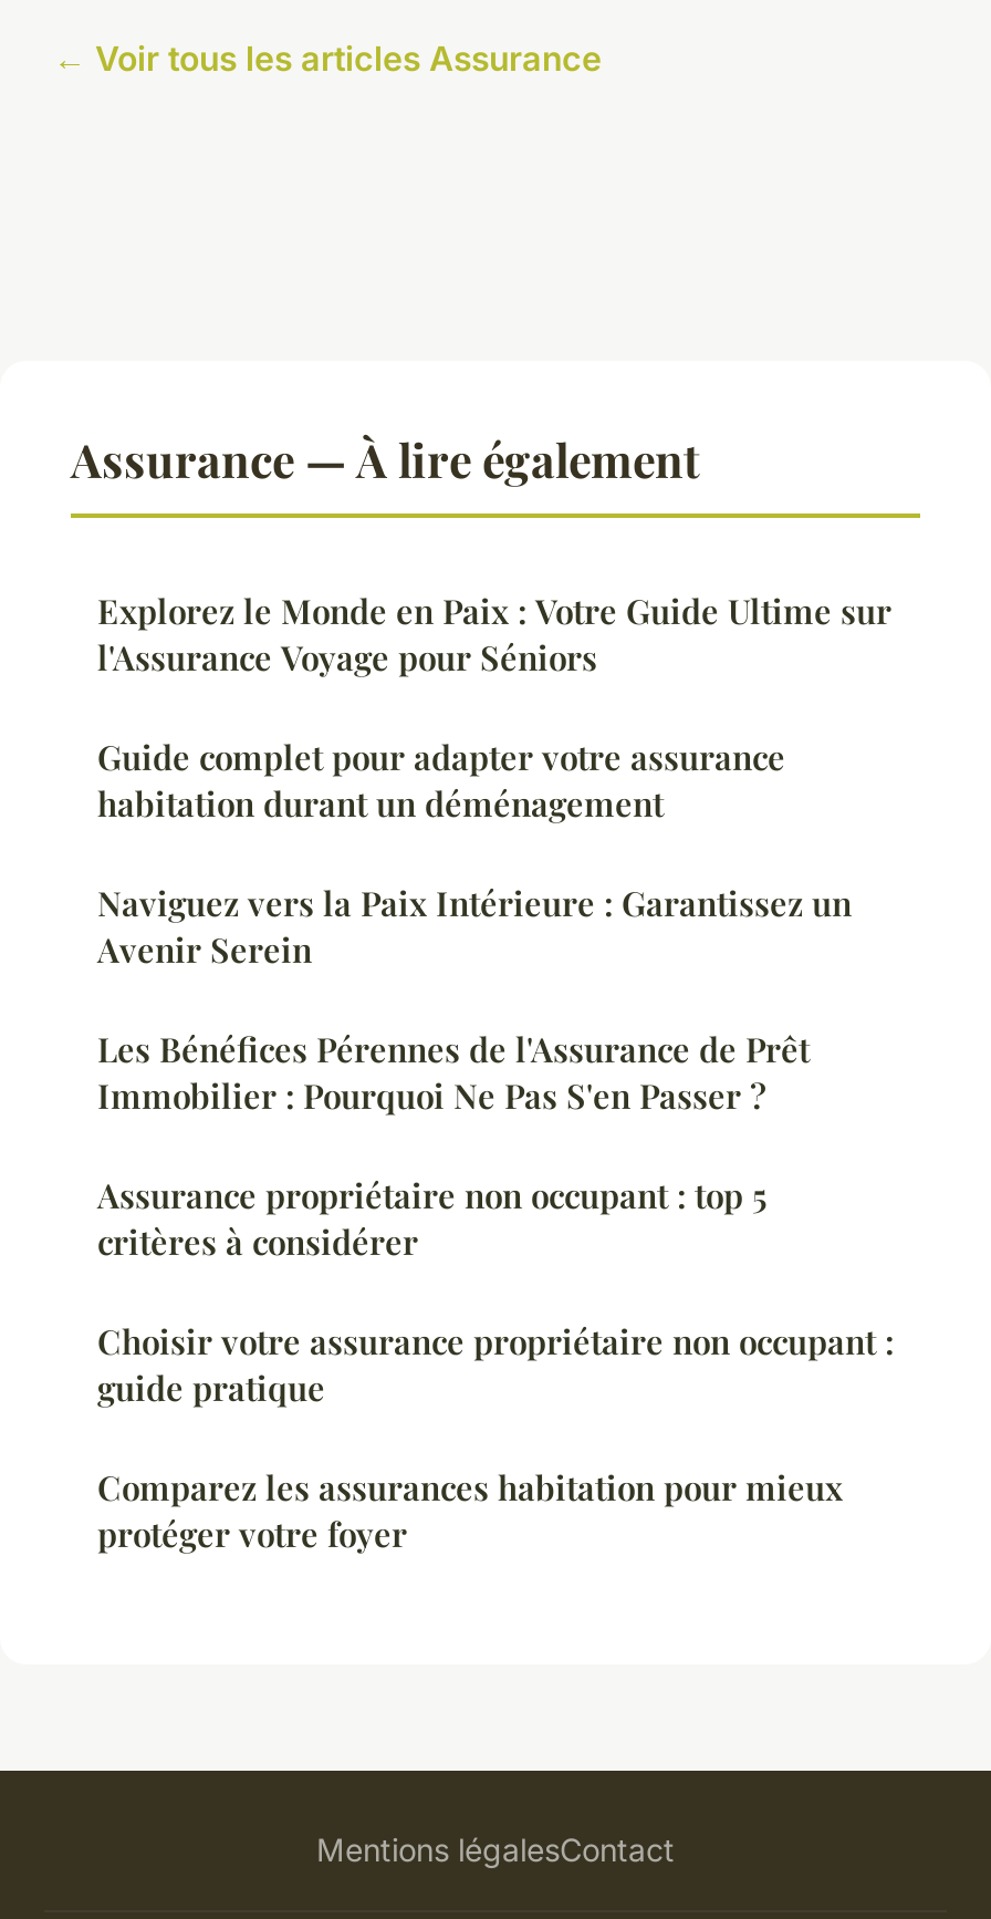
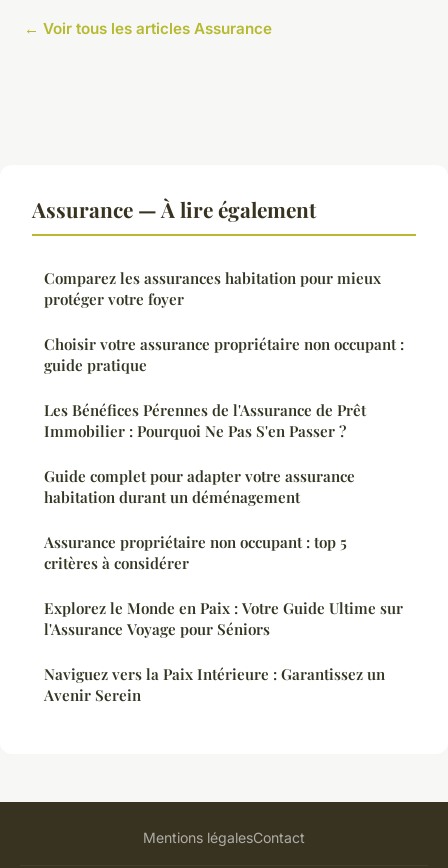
moved down: Choisir votre assurance propriétaire non occupant : | guide pratique | Les Bénéfices Pérennes de l'Assurance de Prêt | ... | Naviguez vers la Paix Intérieure : Garantissez un | Avenir Serein

moved up: Comparez les assurances habitation pour mieux | protéger votre foyer
